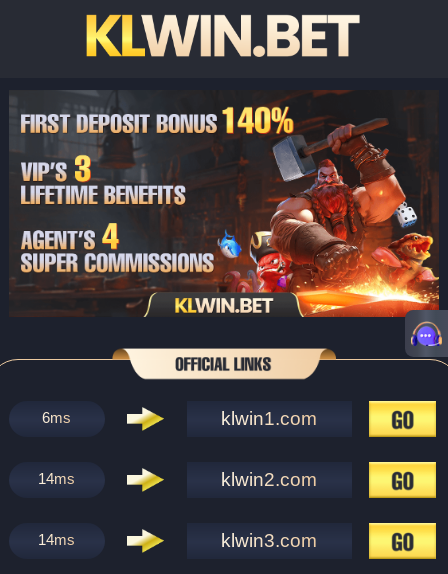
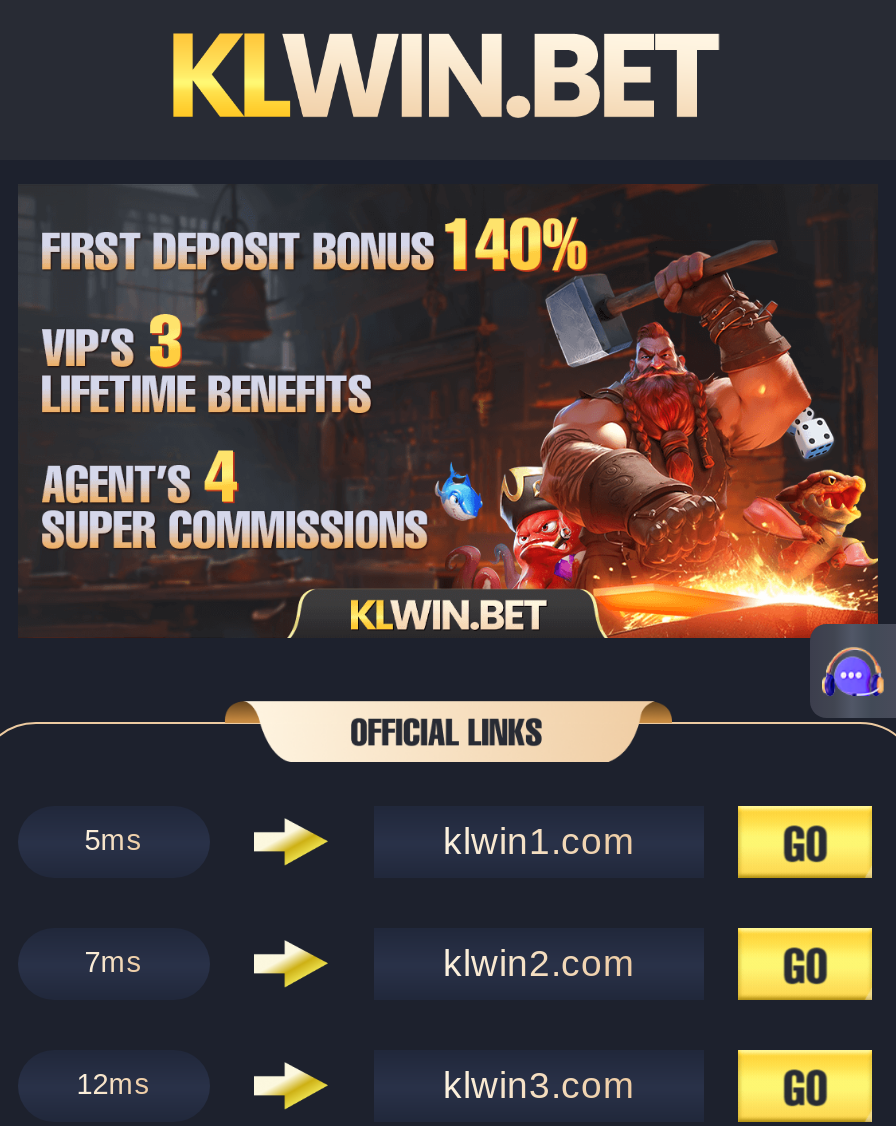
- 6ms
+ 5ms

- 14ms
+ 7ms

- 14ms
+ 12ms
